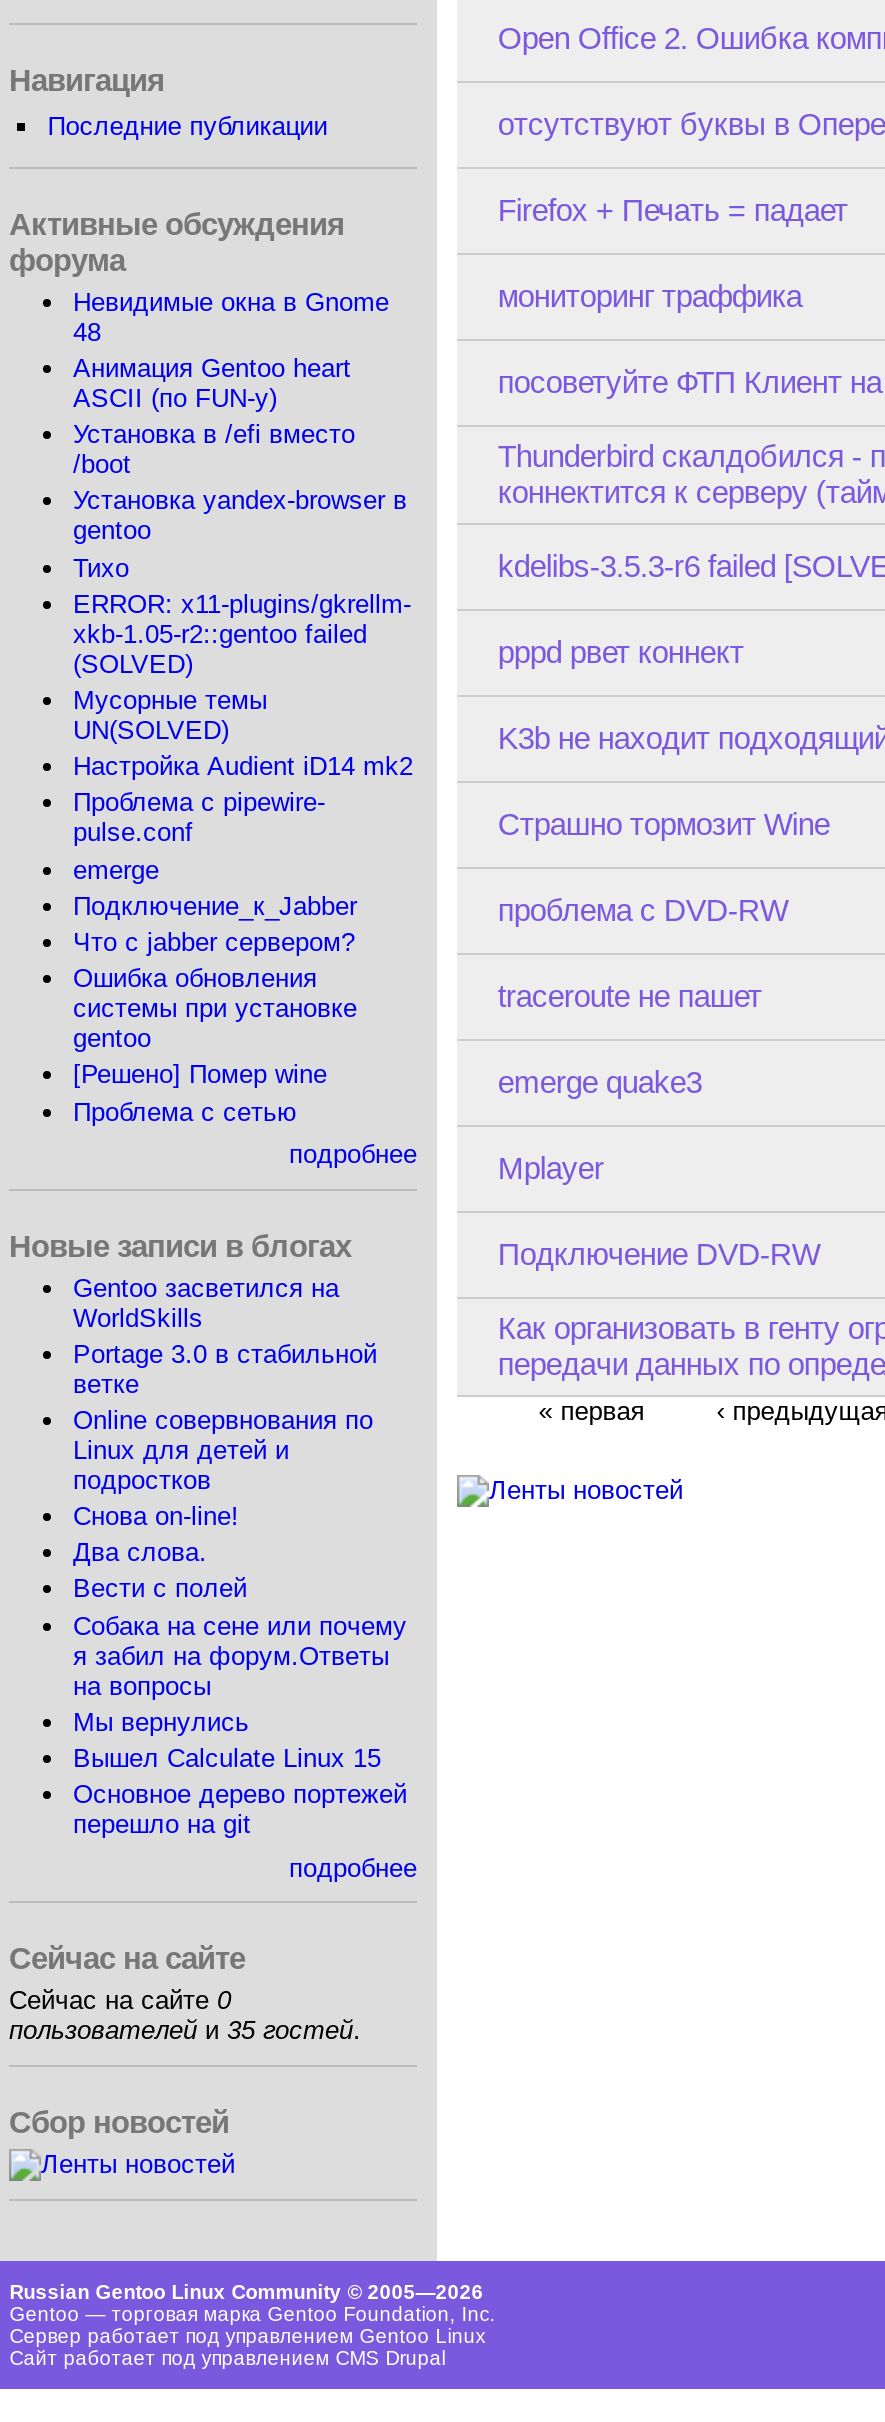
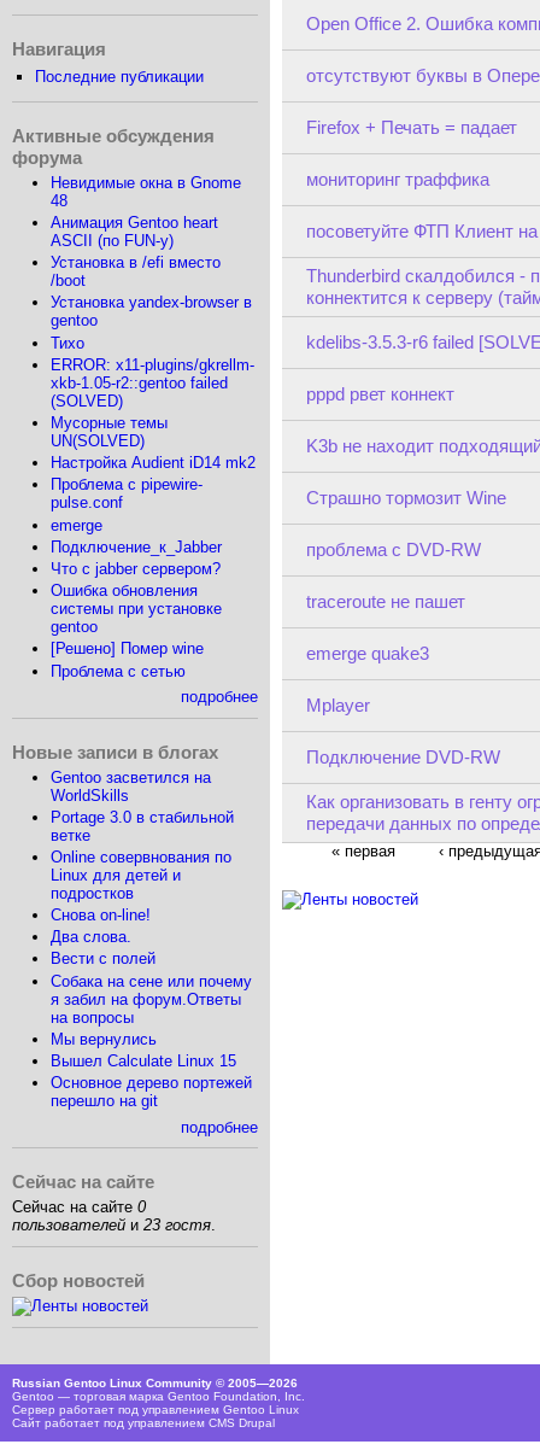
- пользователей и 35 гостей.
+ пользователей и 23 гостя.
